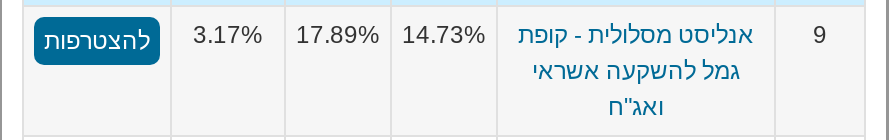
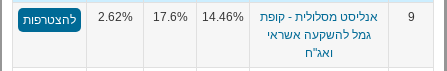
- 3.17%
+ 2.62%

- 17.89%
+ 17.6%

- 14.73%
+ 14.46%
